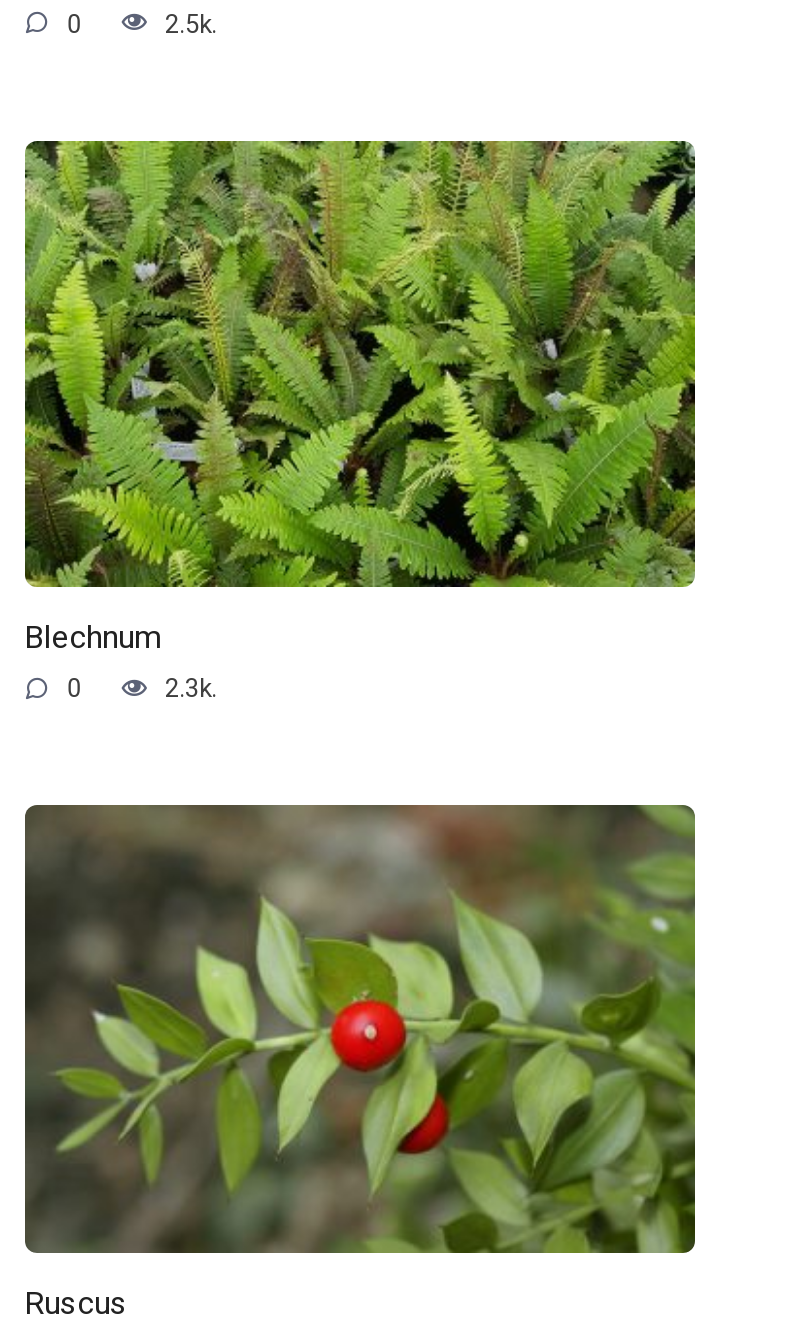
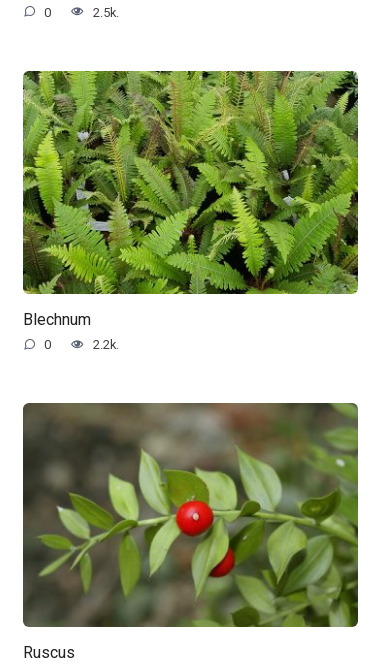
- 2.3k.
+ 2.2k.
